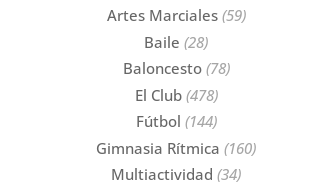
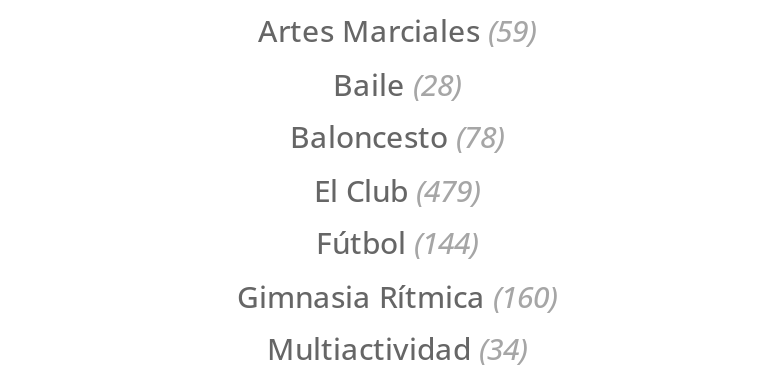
- El Club (478)
+ El Club (479)
